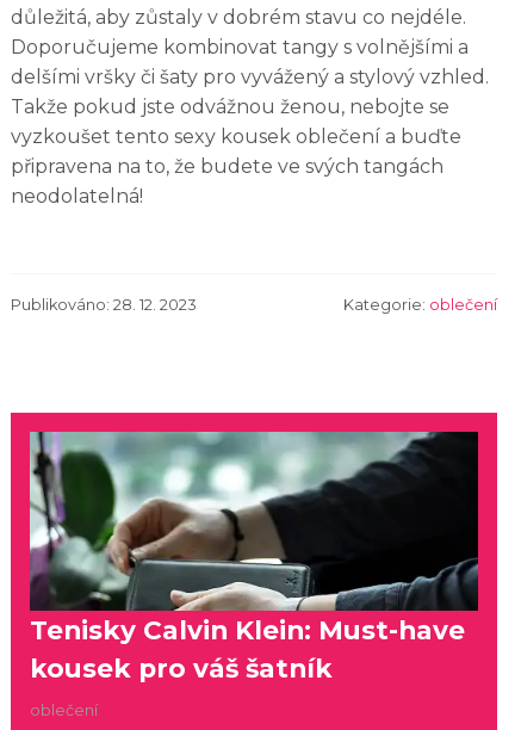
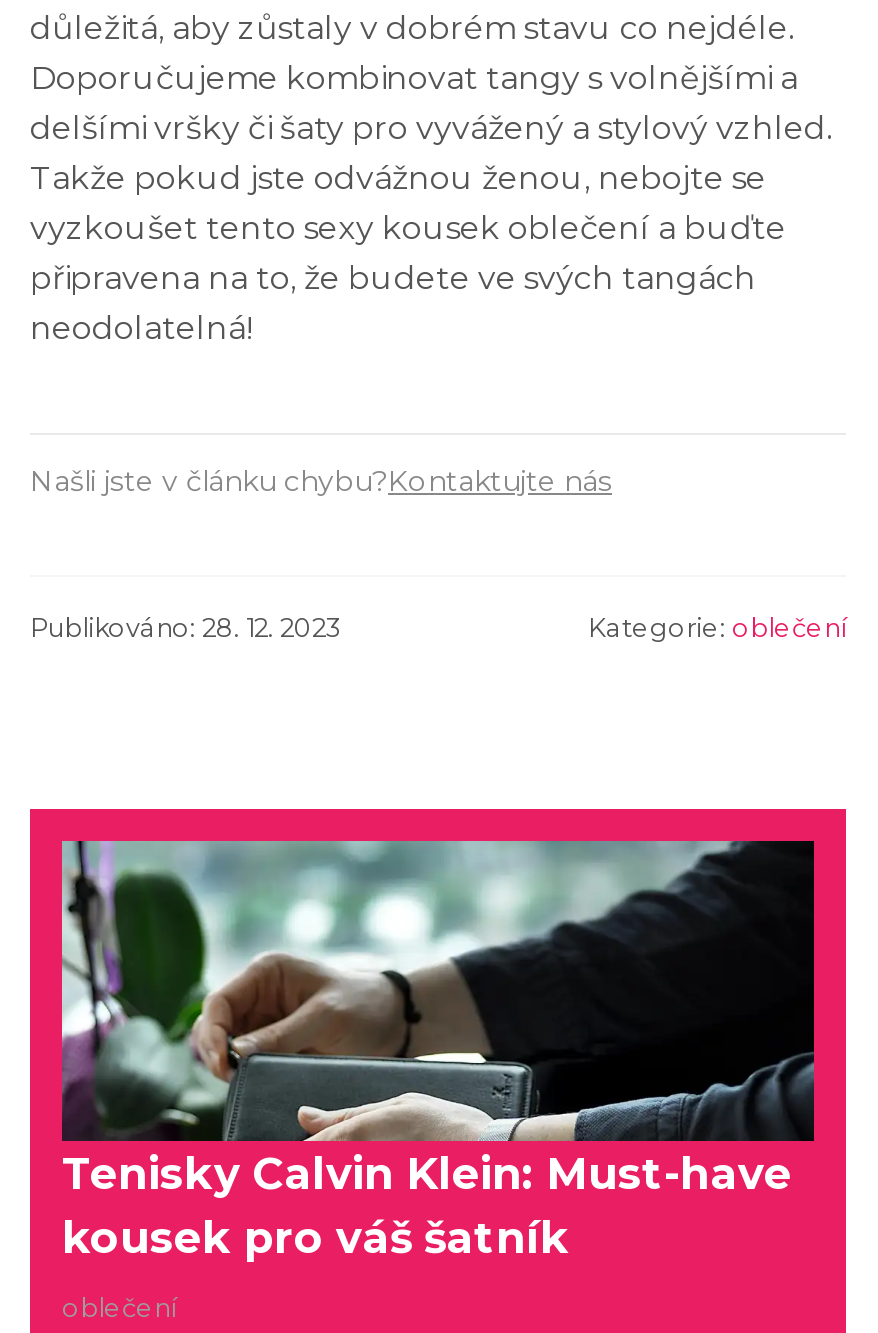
+ Našli jste v článku chybu?Kontaktujte nás
